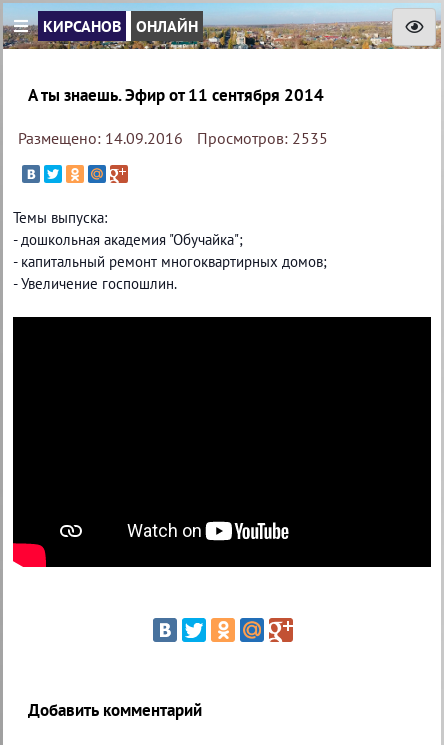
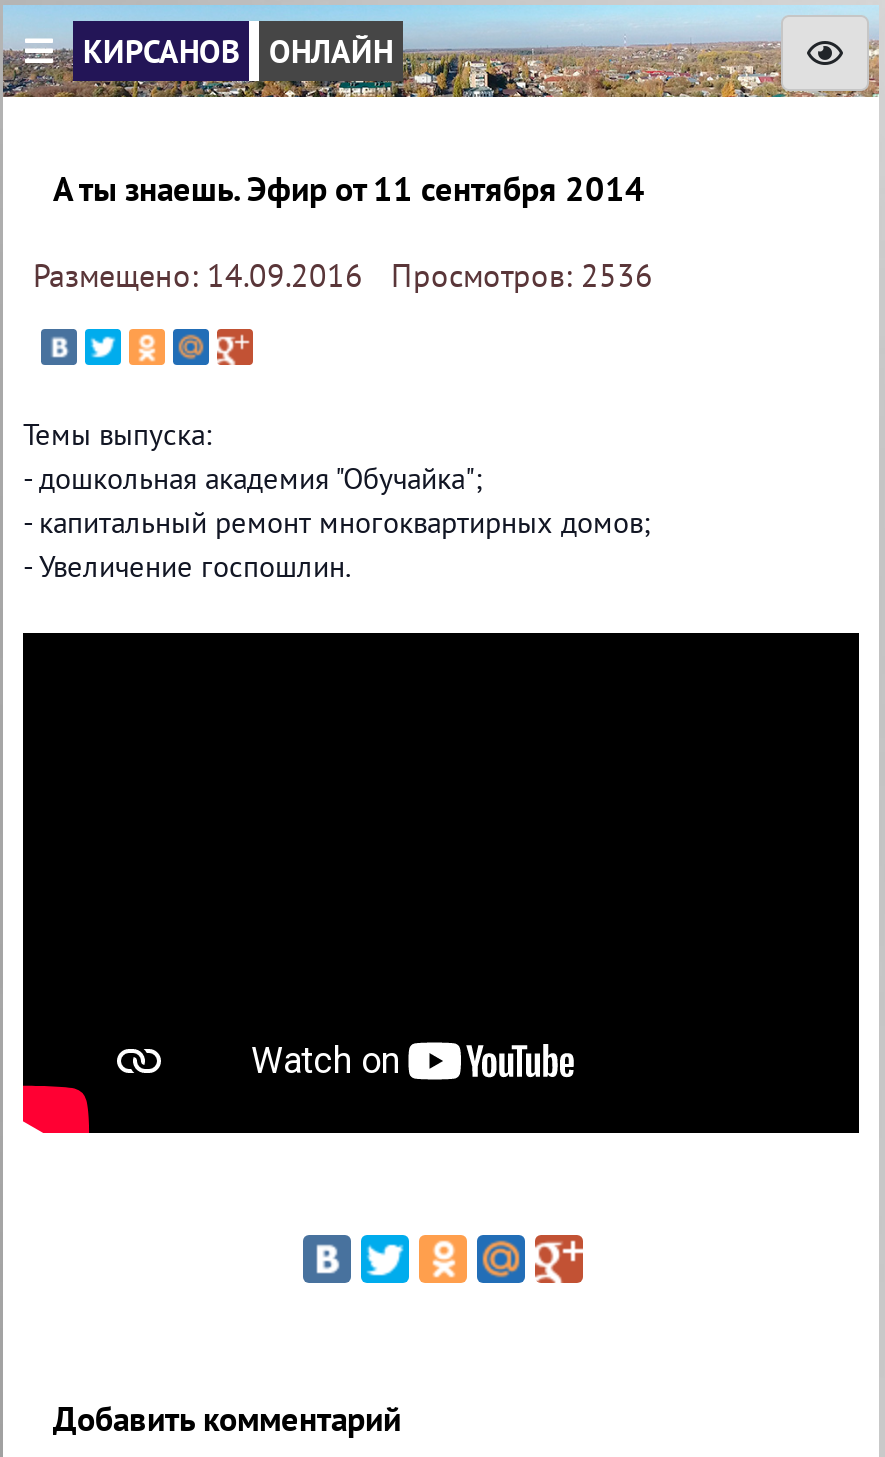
- Размещено: 14.09.2016 Просмотров: 2535
+ Размещено: 14.09.2016 Просмотров: 2536
